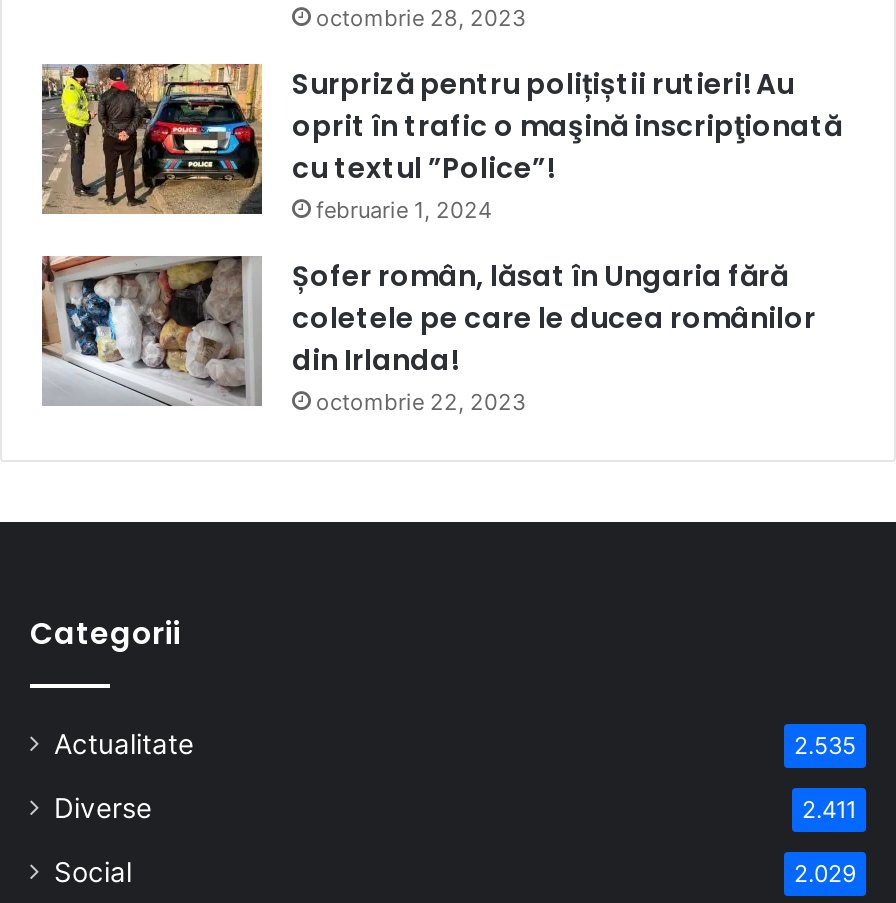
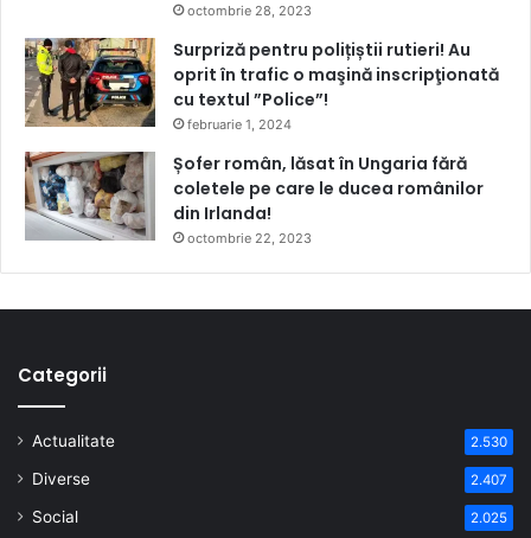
- 2.535
+ 2.530

- 2.411
+ 2.407

- 2.029
+ 2.025
